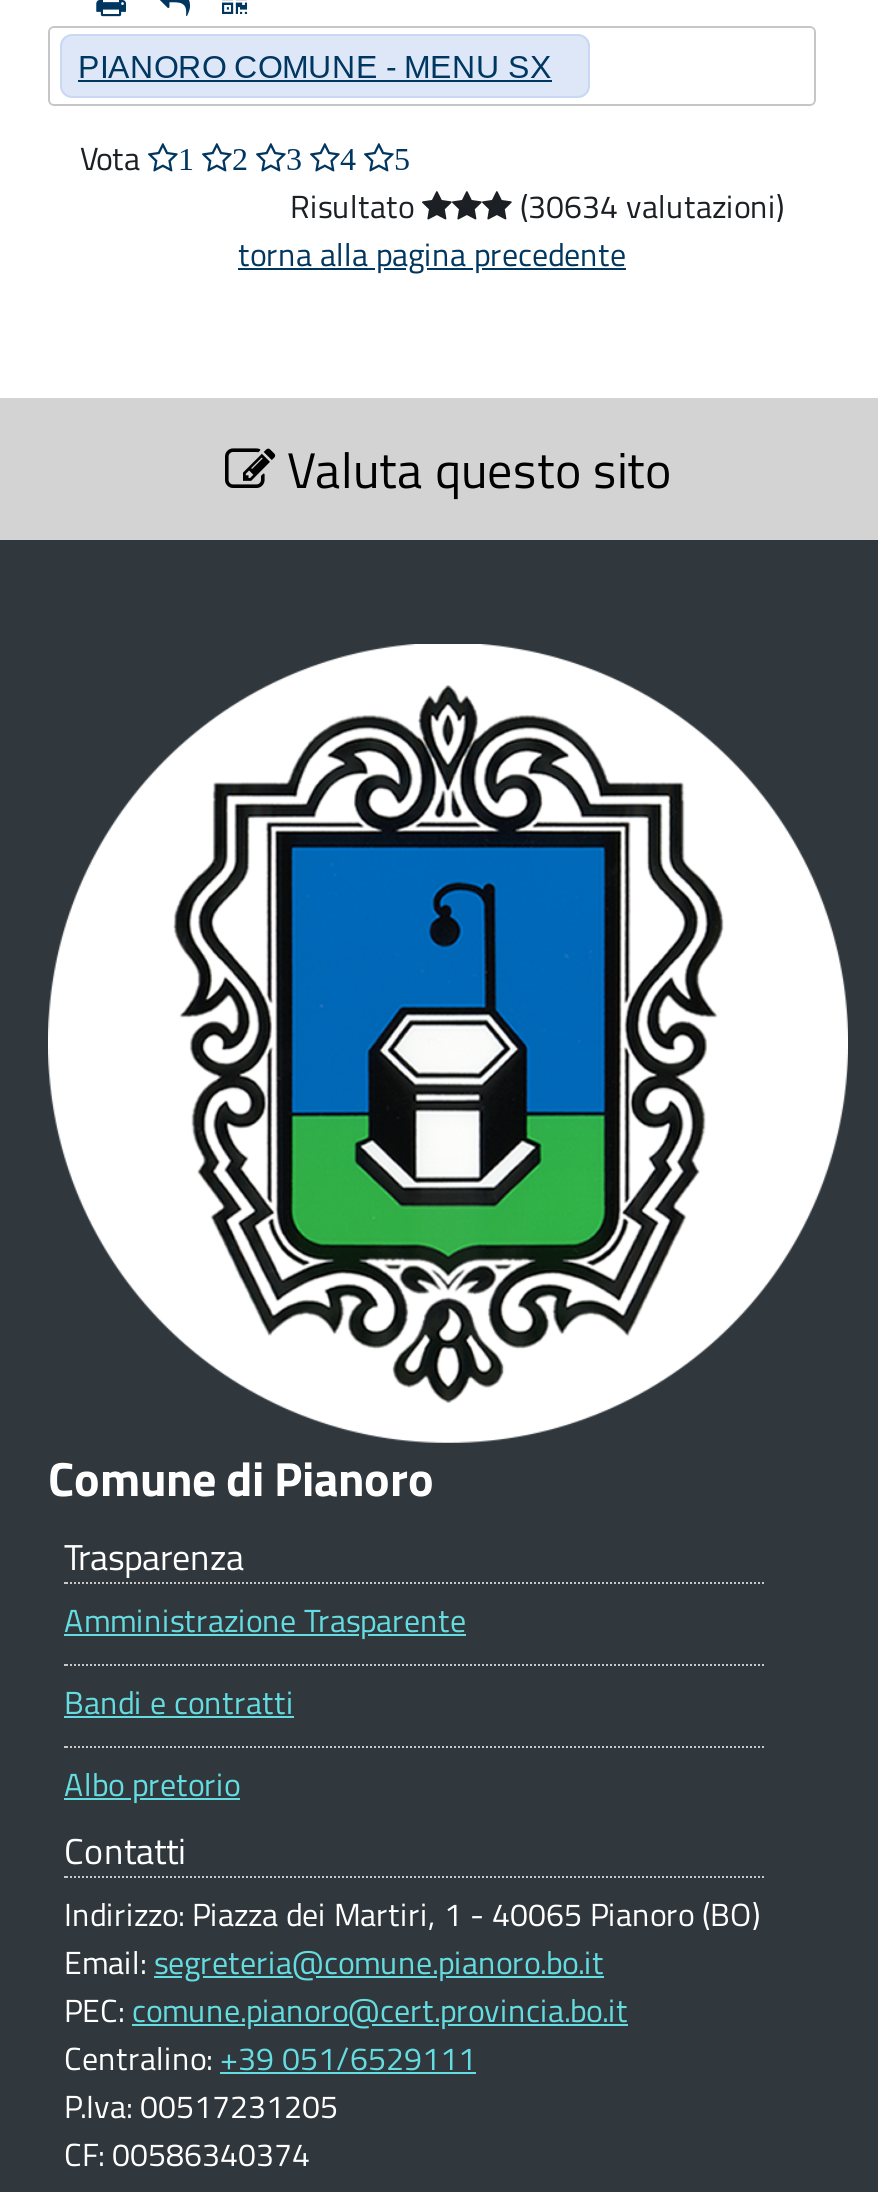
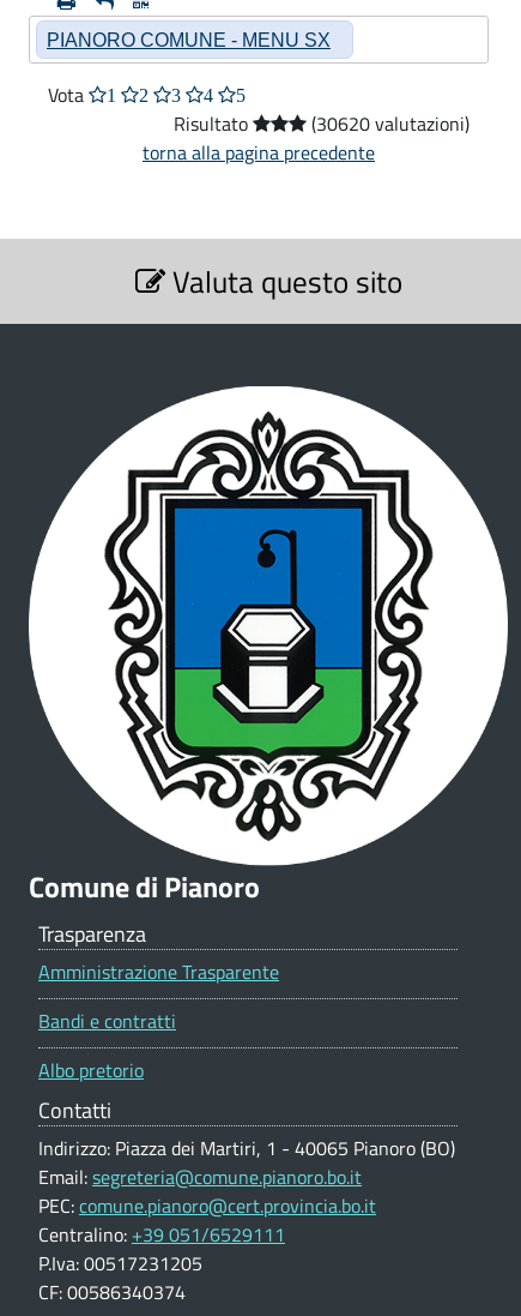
- Risultato (30634 valutazioni)
+ Risultato (30620 valutazioni)
